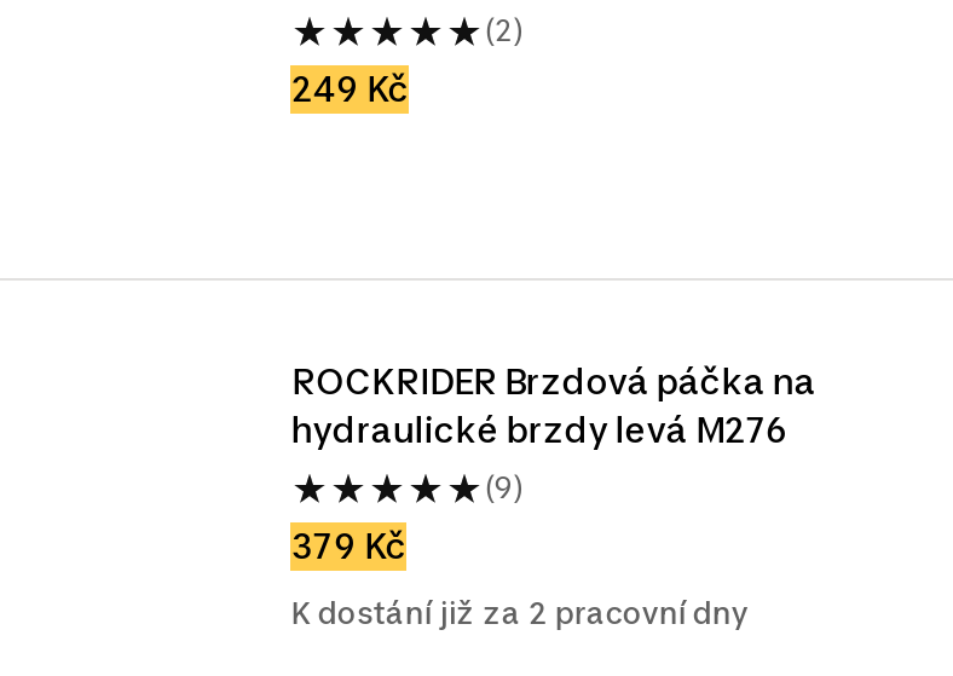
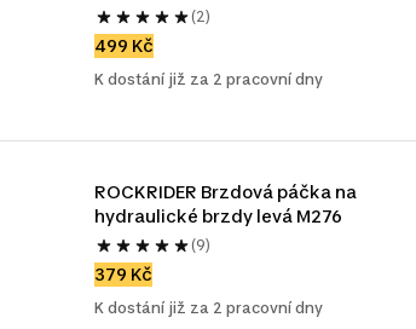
- 249 Kč
+ 499 Kč
+ K dostání již za 2 pracovní dny
